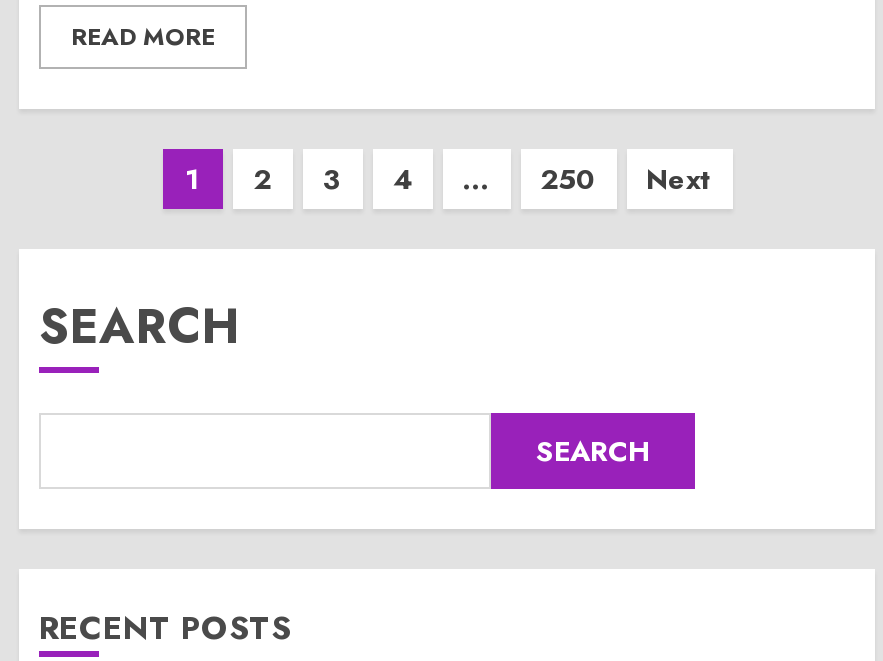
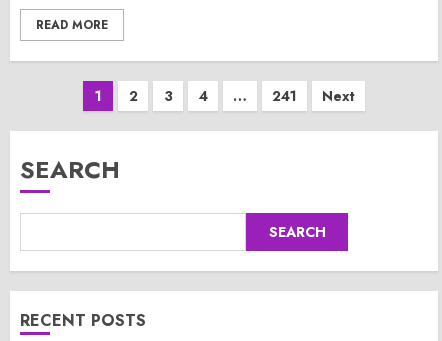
- 250
+ 241
